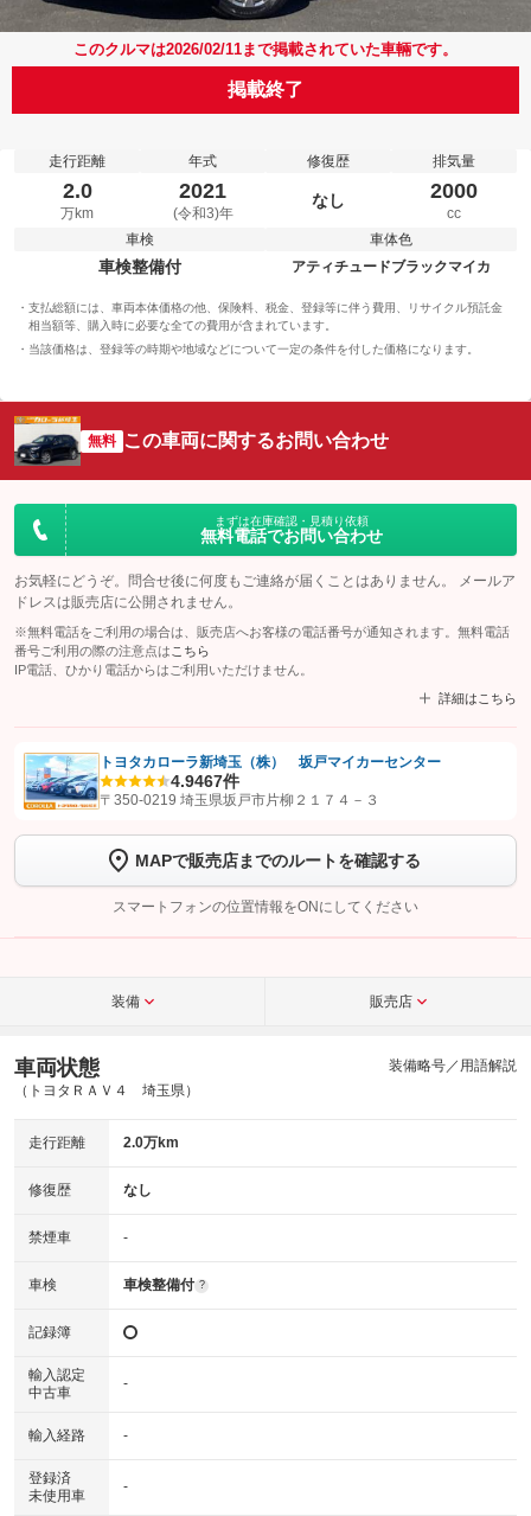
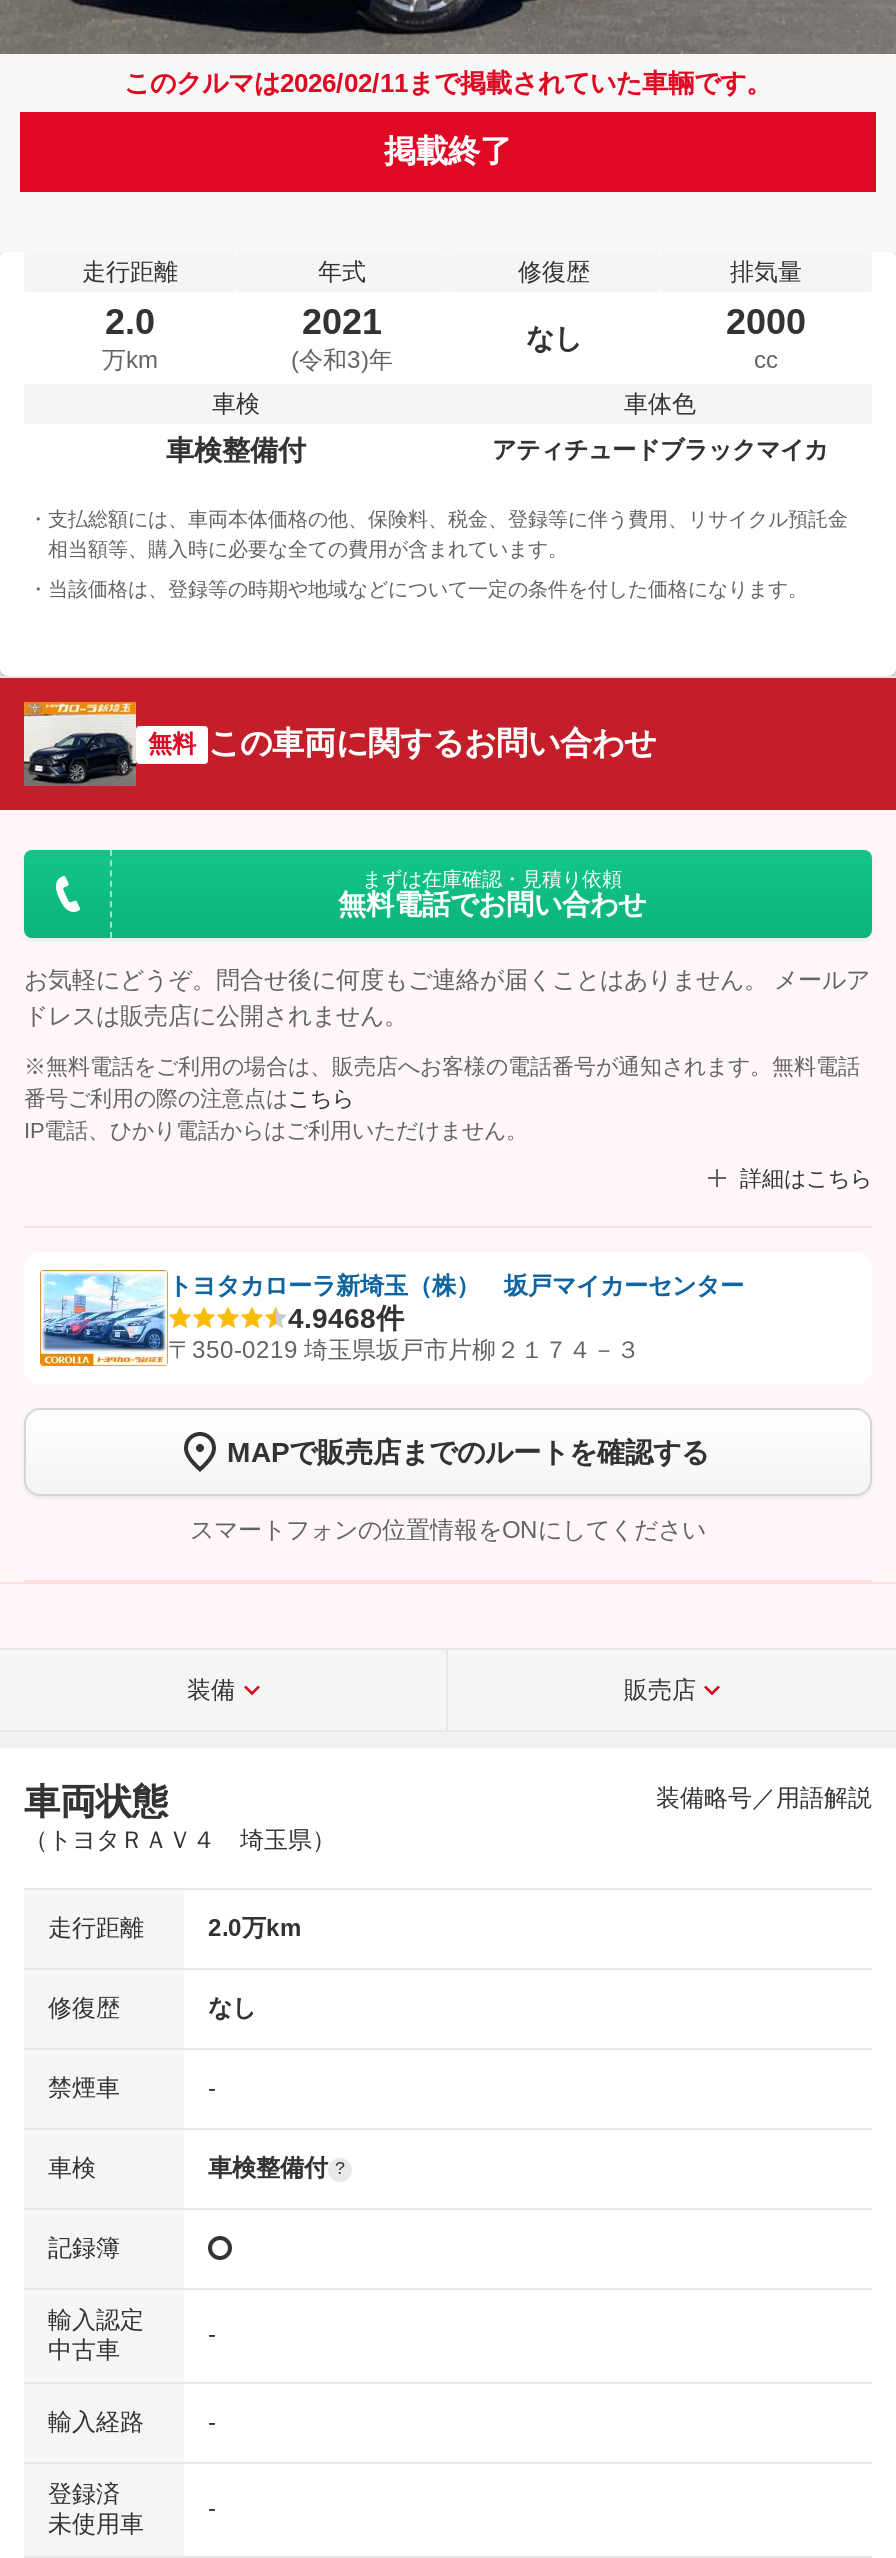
- 4.9467件
+ 4.9468件
